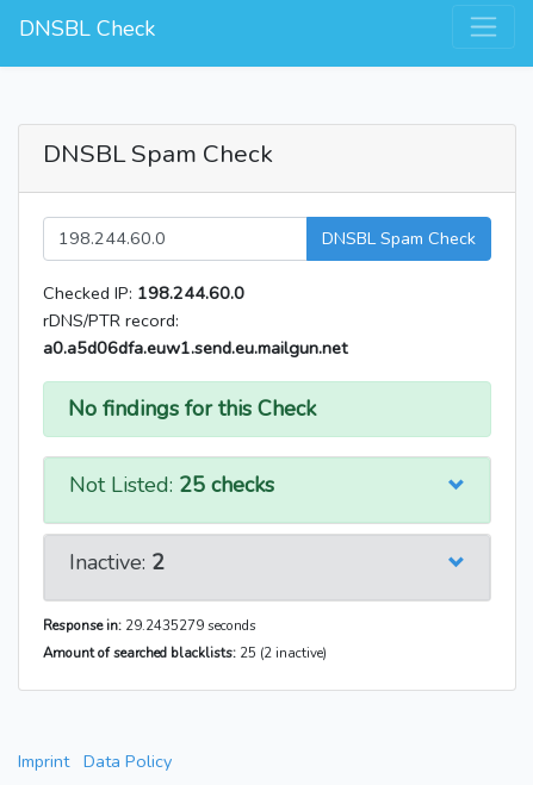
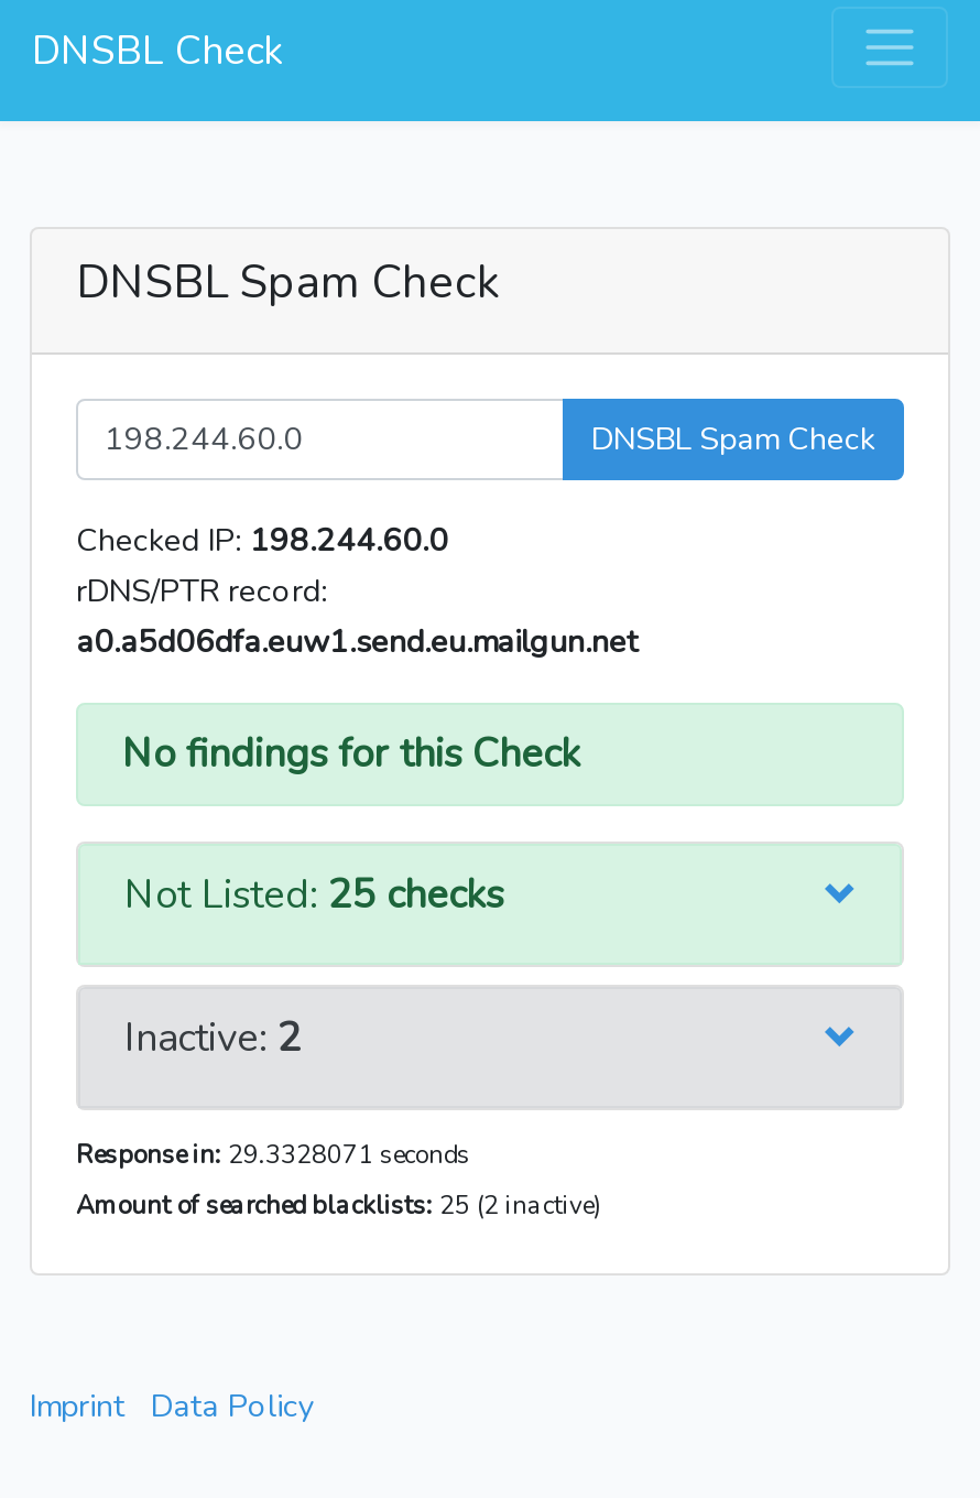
- Response in: 29.2435279 seconds
+ Response in: 29.3328071 seconds
